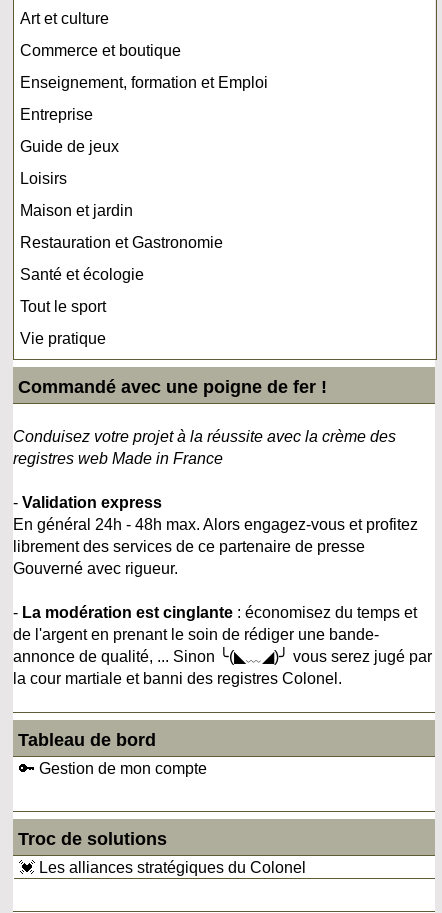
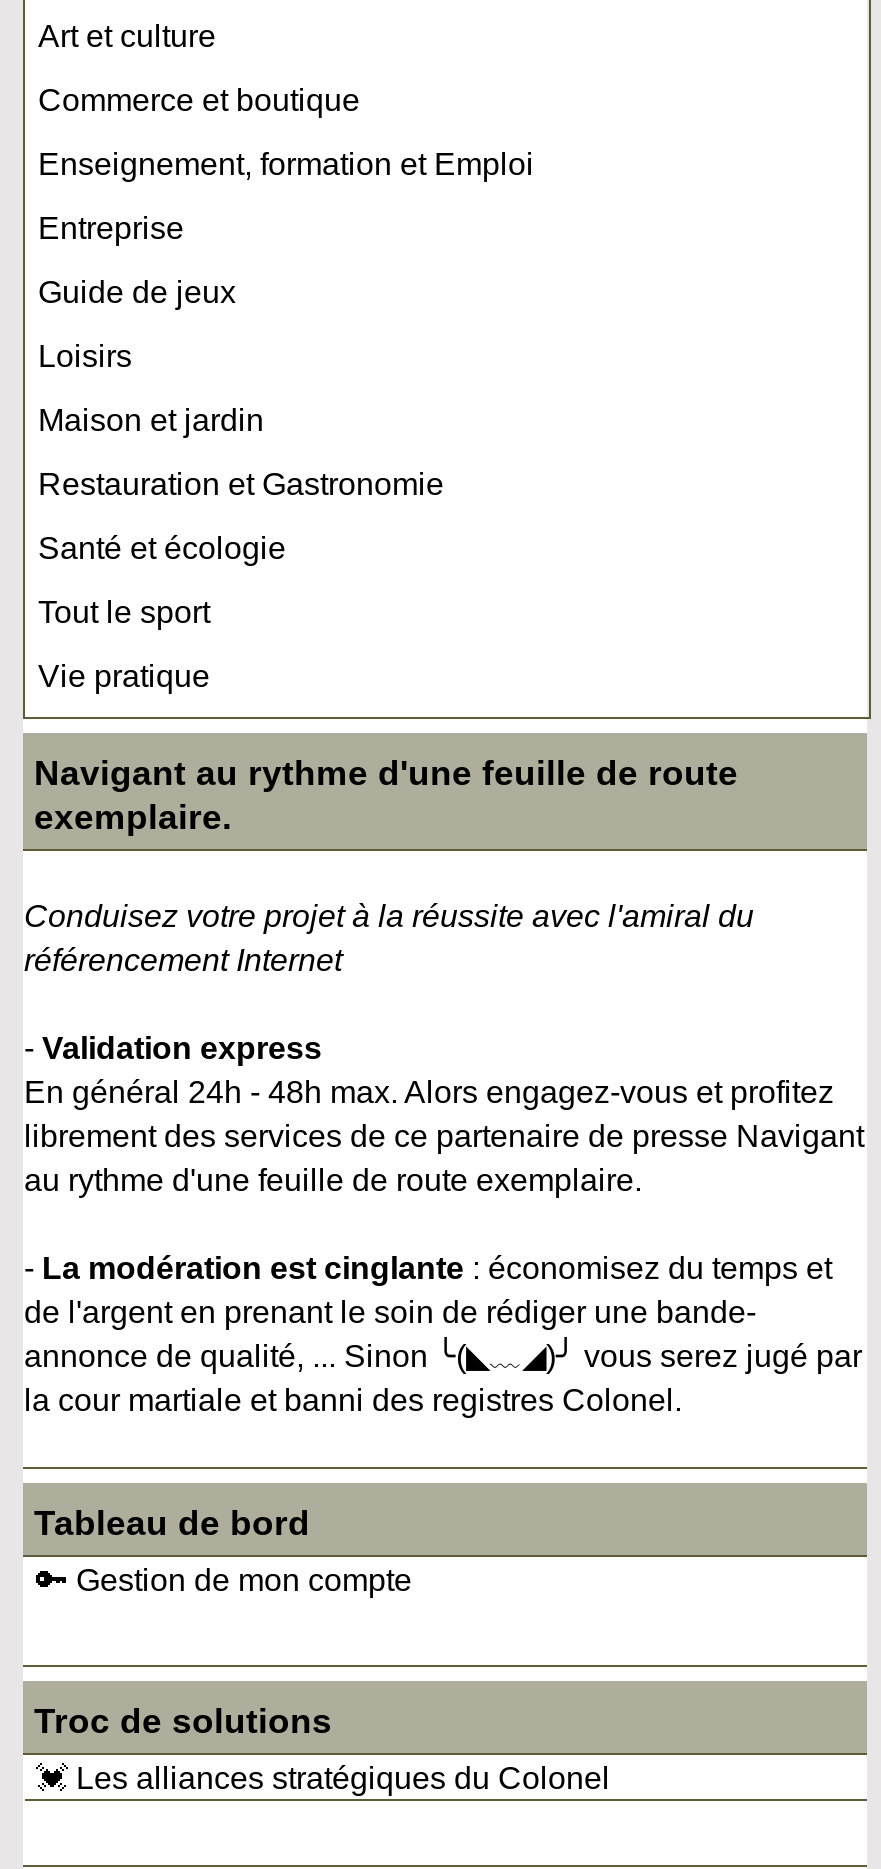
- Commandé avec une poigne de fer !
+ Navigant au rythme d'une feuille de route
+ exemplaire.

- Conduisez votre projet à la réussite avec la crème des
- registres web Made in France
+ Conduisez votre projet à la réussite avec l'amiral du
+ référencement Internet

- librement des services de ce partenaire de presse
- Gouverné avec rigueur.
+ librement des services de ce partenaire de presse Navigant
+ au rythme d'une feuille de route exemplaire.
